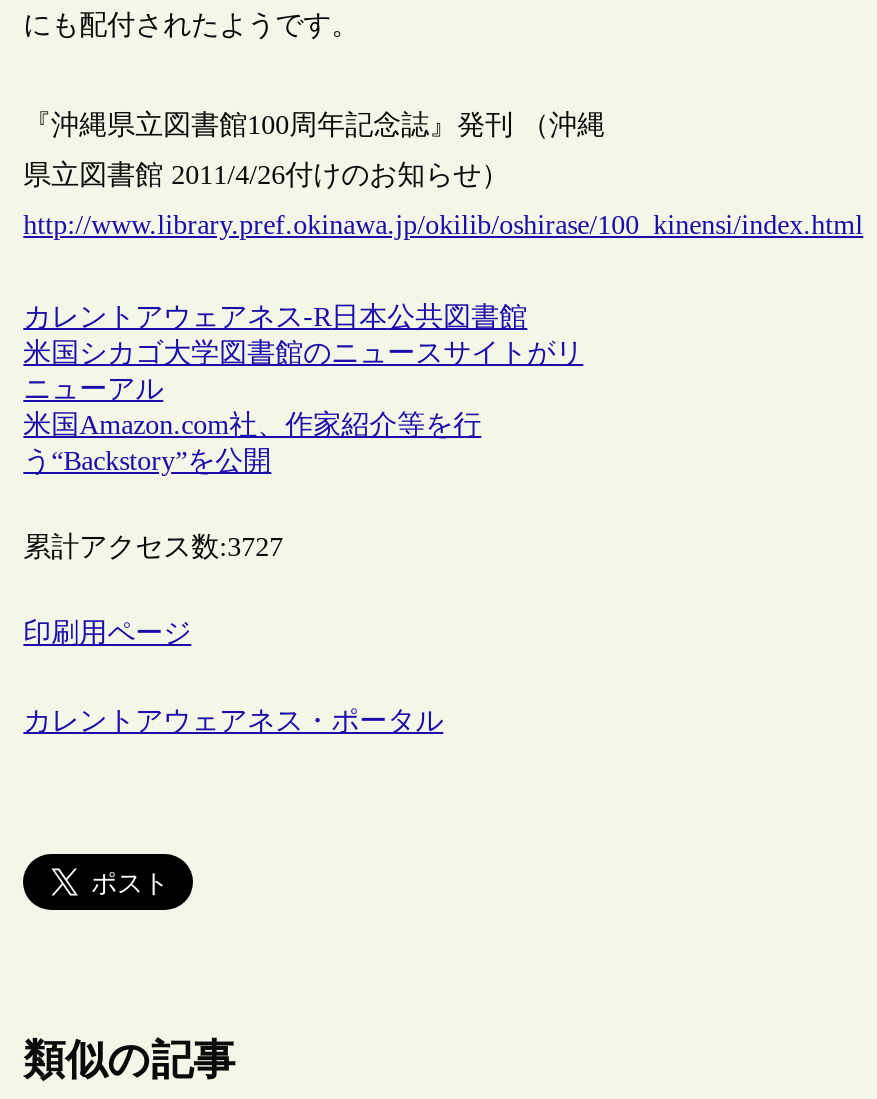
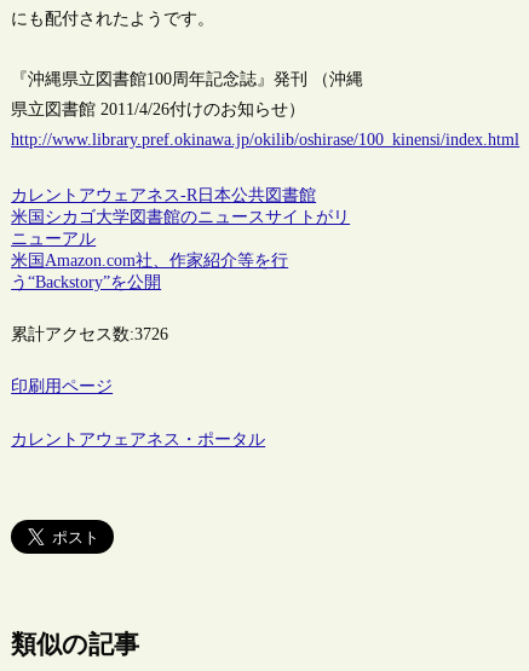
- 累計アクセス数:3727
+ 累計アクセス数:3726
